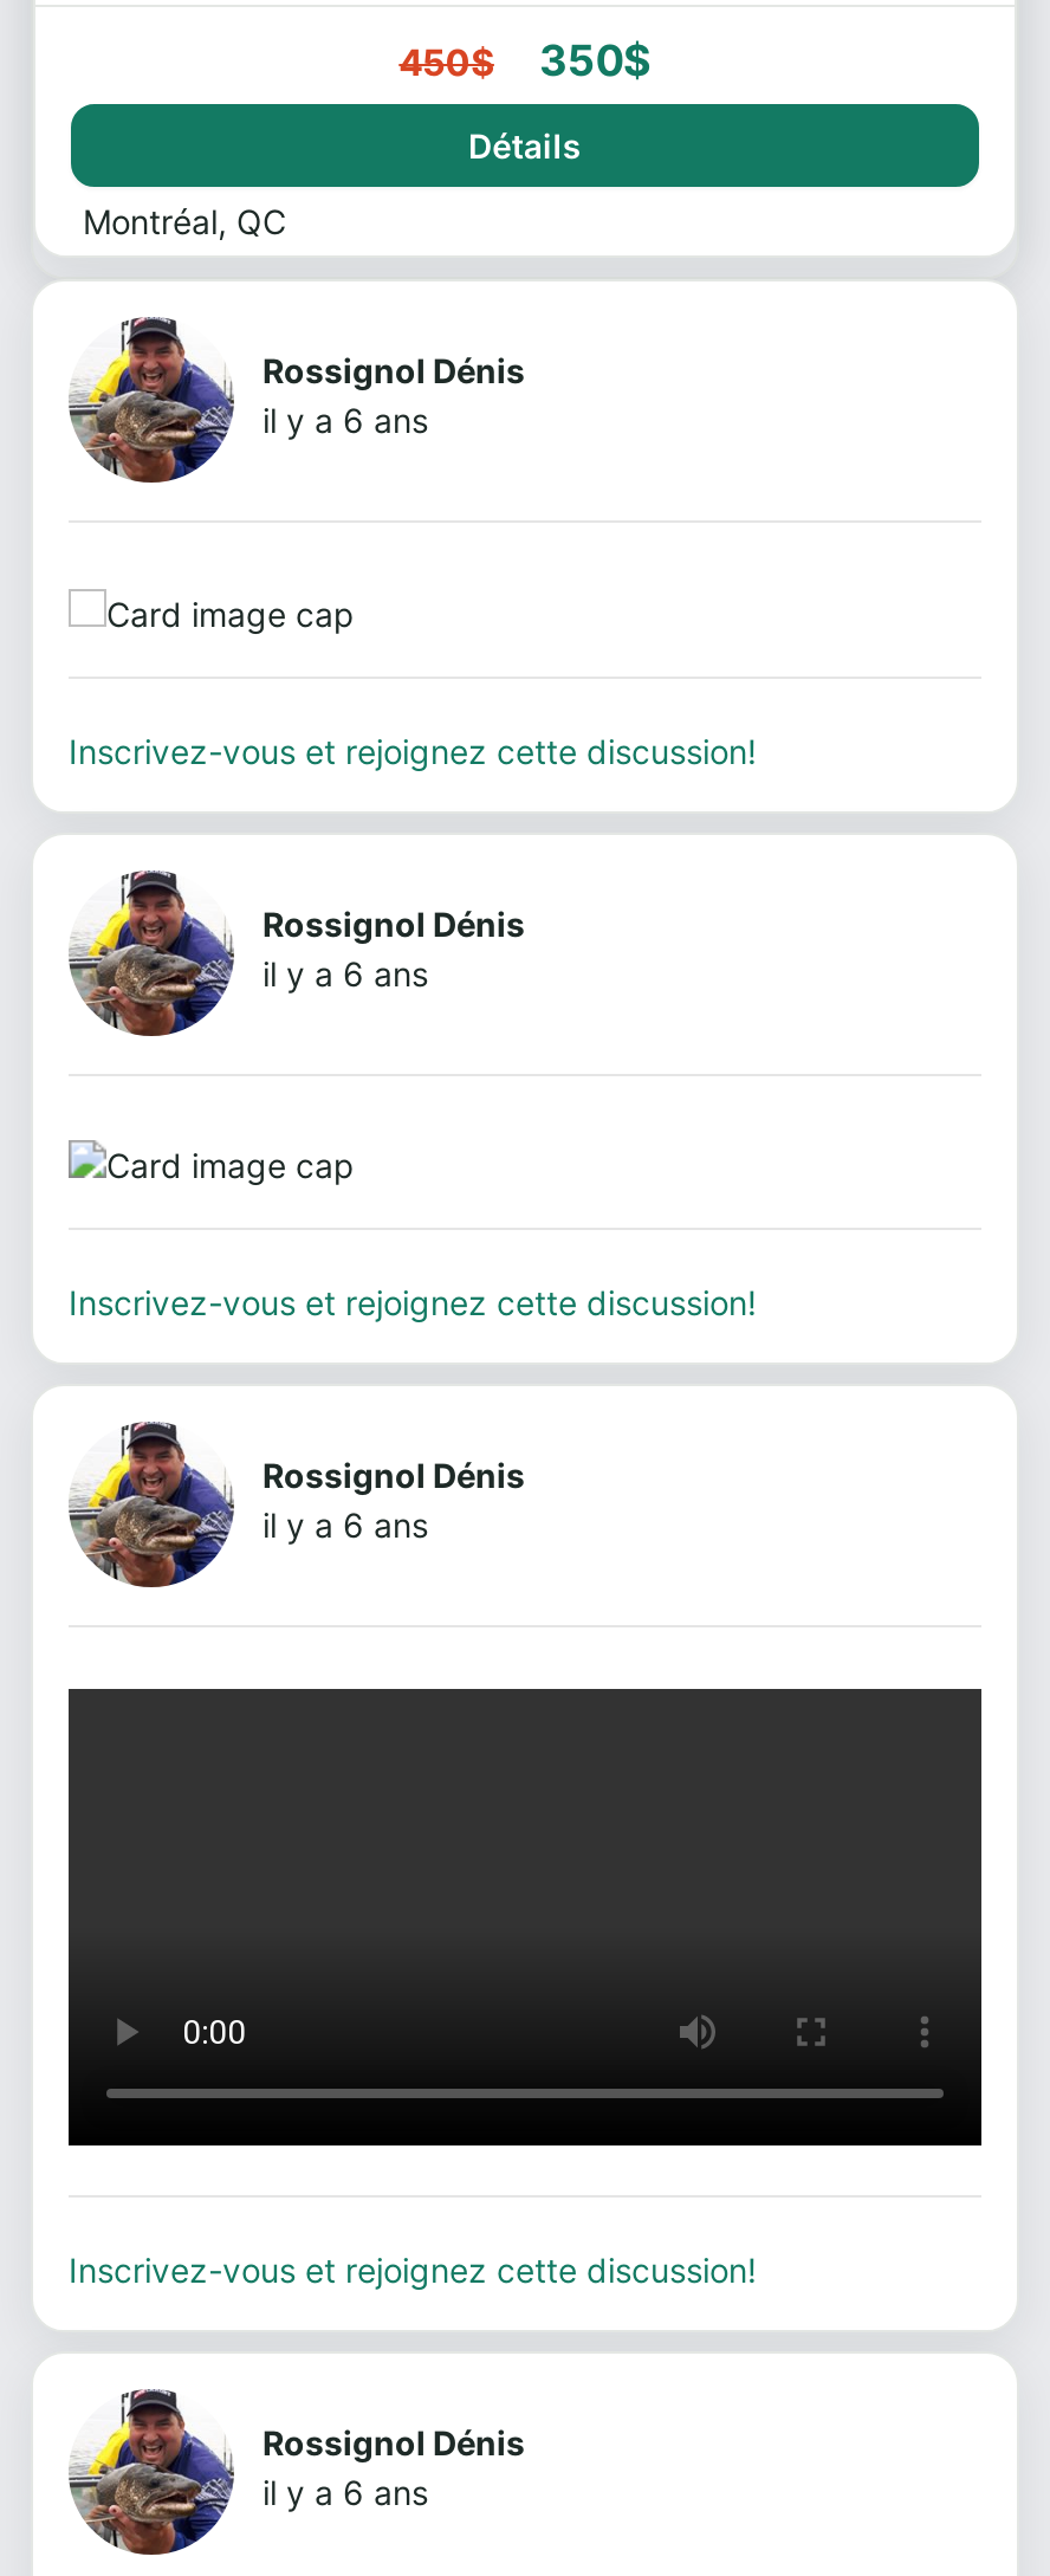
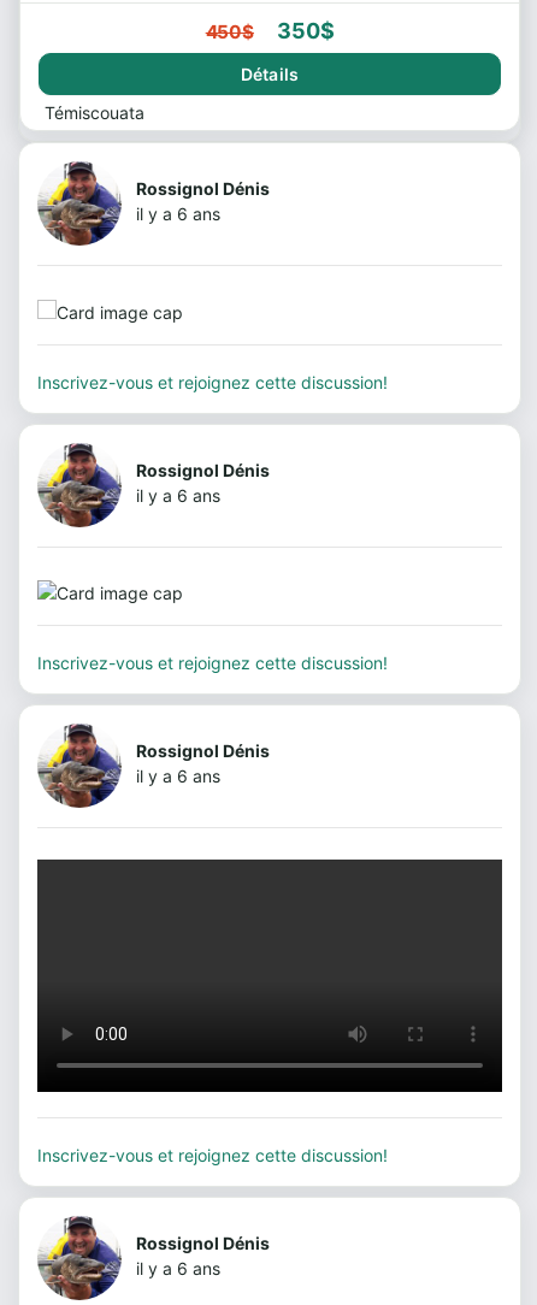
- Montréal, QC
+ Témiscouata
